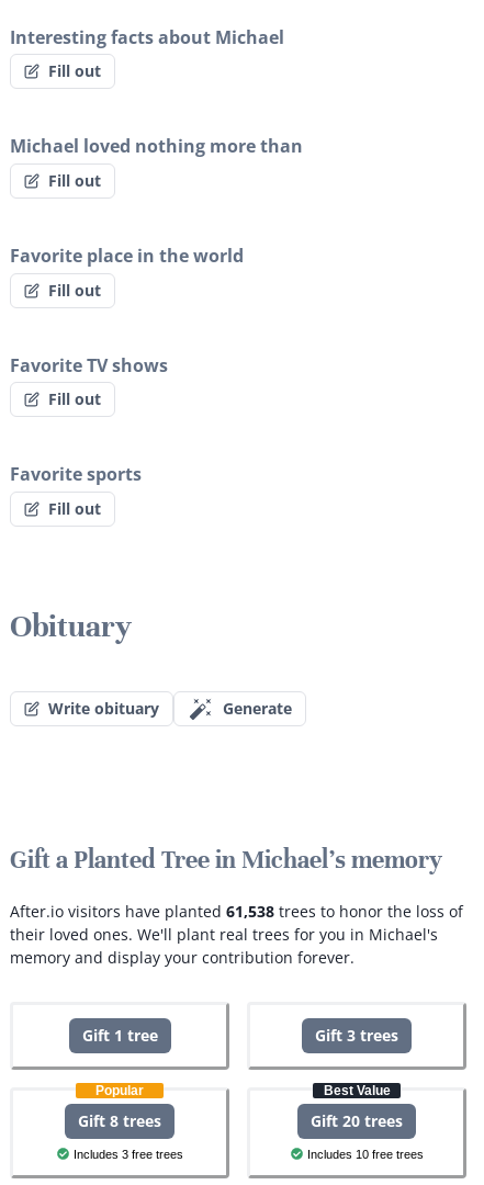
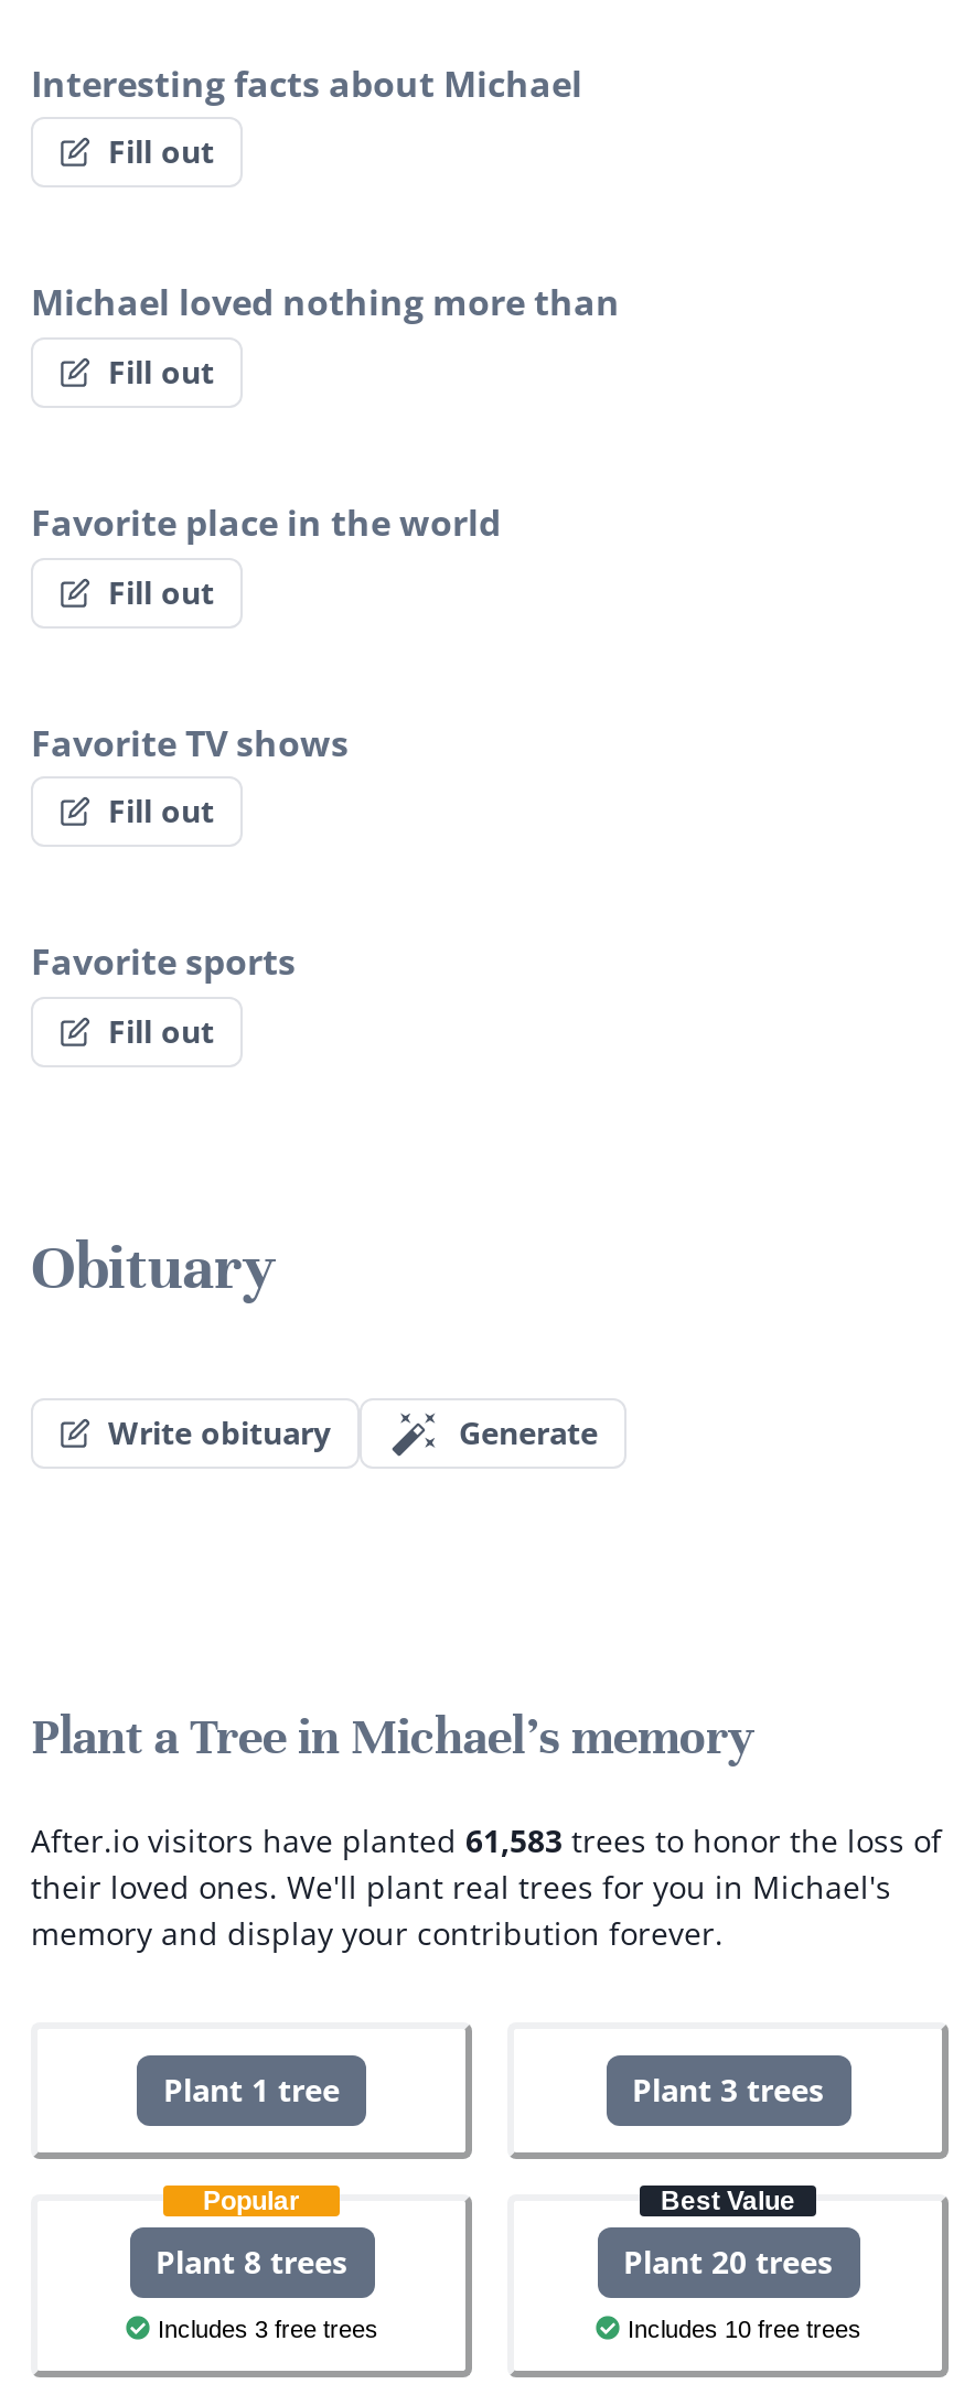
- Gift a Planted Tree in Michael's memory
+ Plant a Tree in Michael's memory

- After.io visitors have planted 61,538 trees to honor the loss of
+ After.io visitors have planted 61,583 trees to honor the loss of

- Gift 1 tree
+ Plant 1 tree

- Gift 3 trees
+ Plant 3 trees

- Gift 8 trees
+ Plant 8 trees

- Gift 20 trees
+ Plant 20 trees
